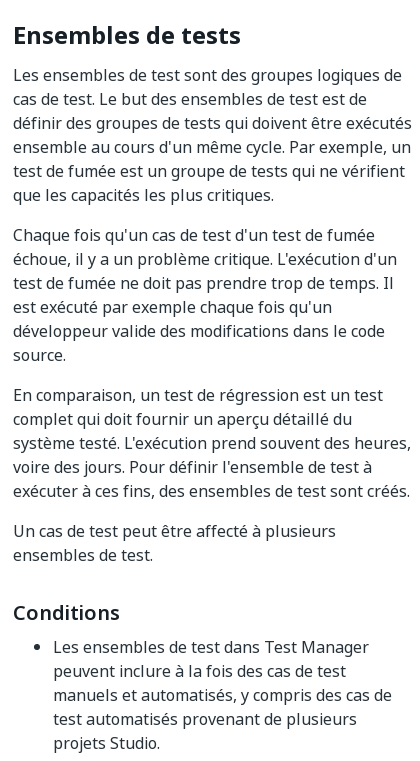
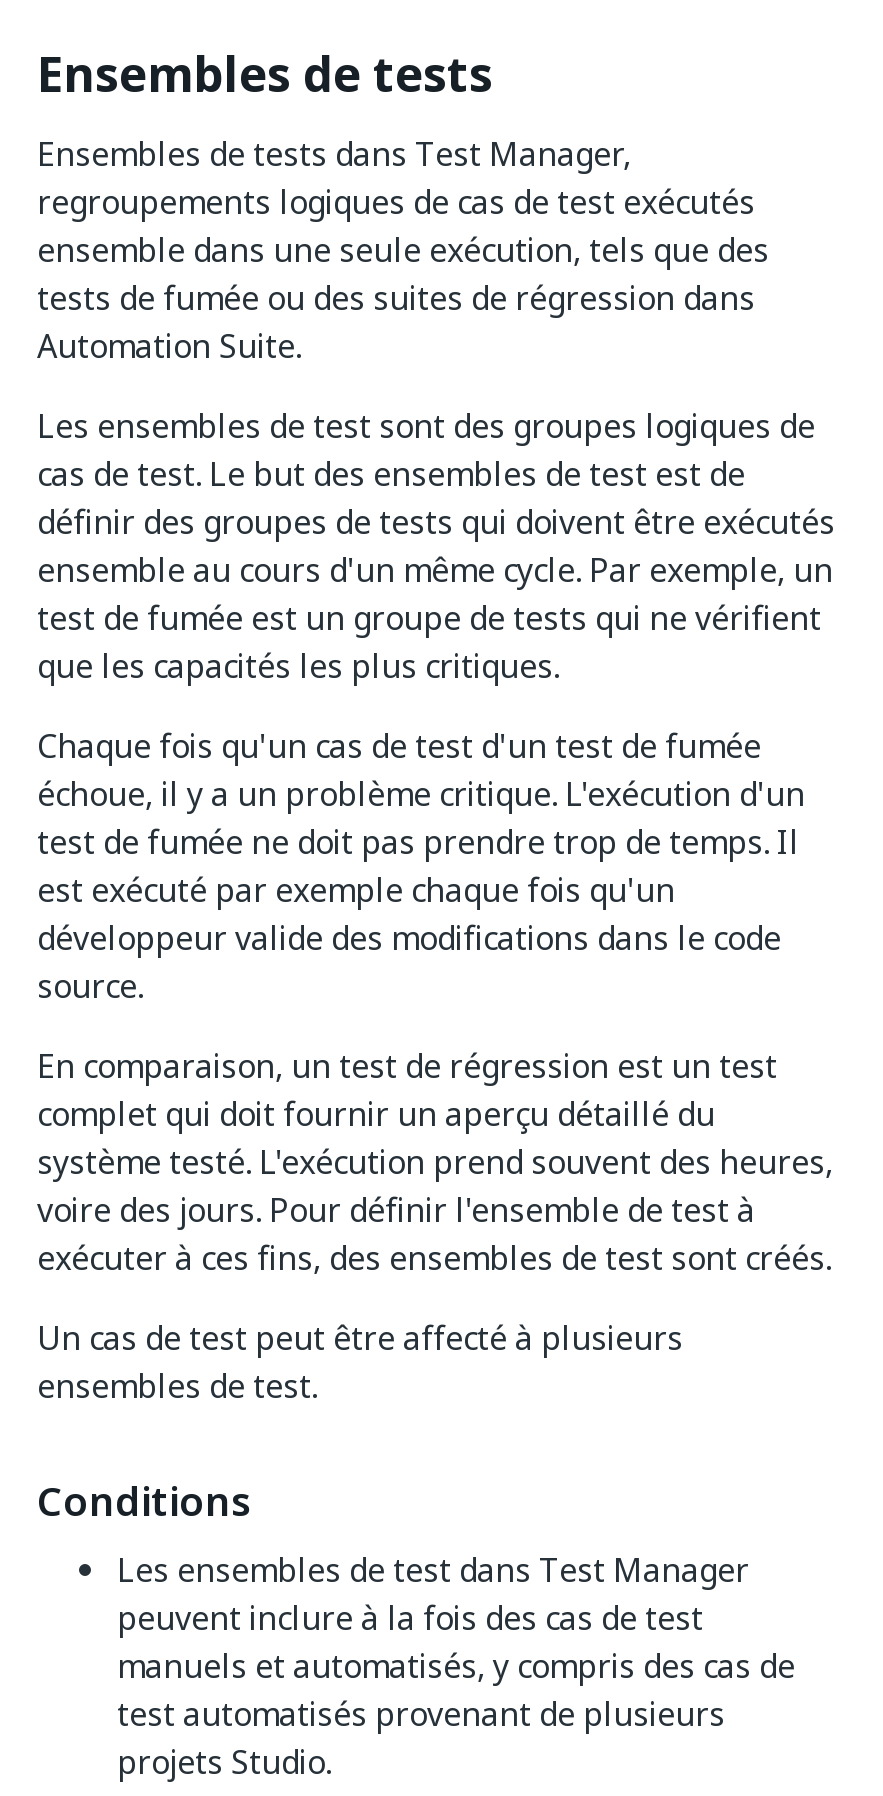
+ Ensembles de tests dans Test Manager,
+ regroupements logiques de cas de test exécutés
+ ensemble dans une seule exécution, tels que des
+ tests de fumée ou des suites de régression dans
+ Automation Suite.
